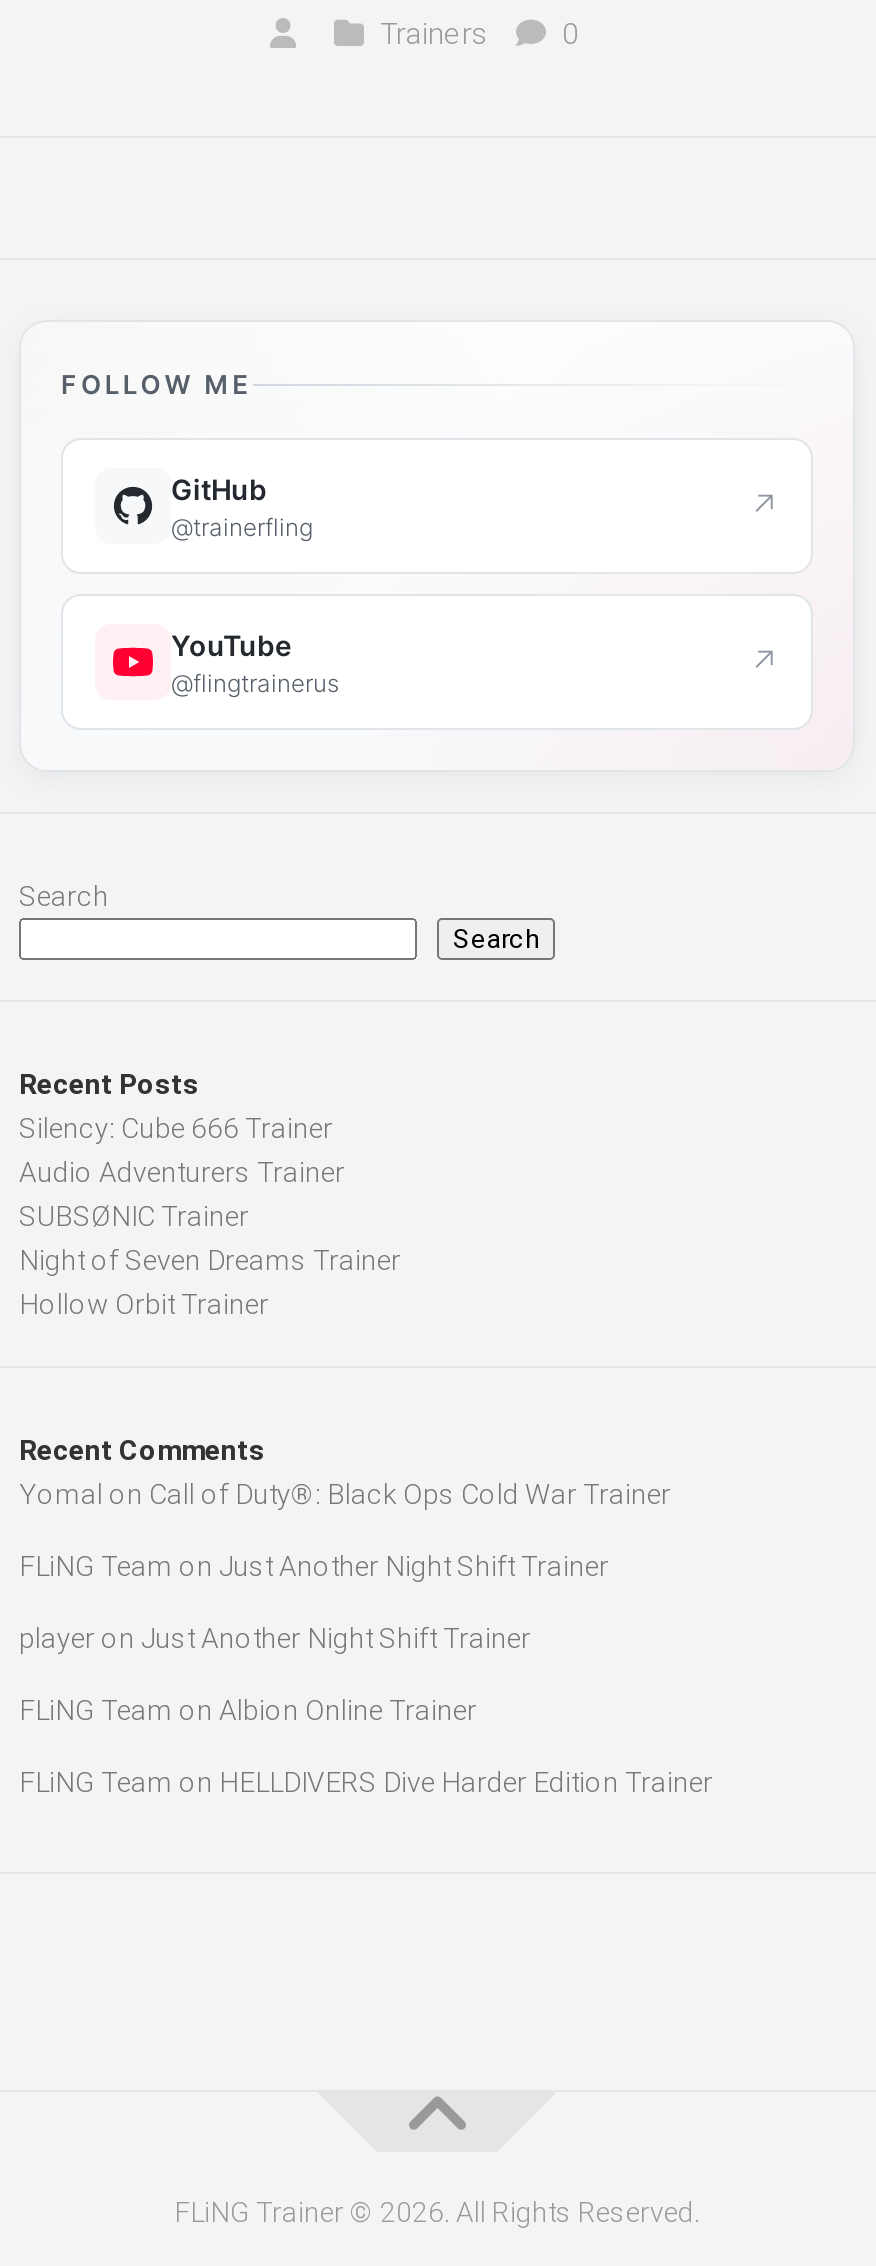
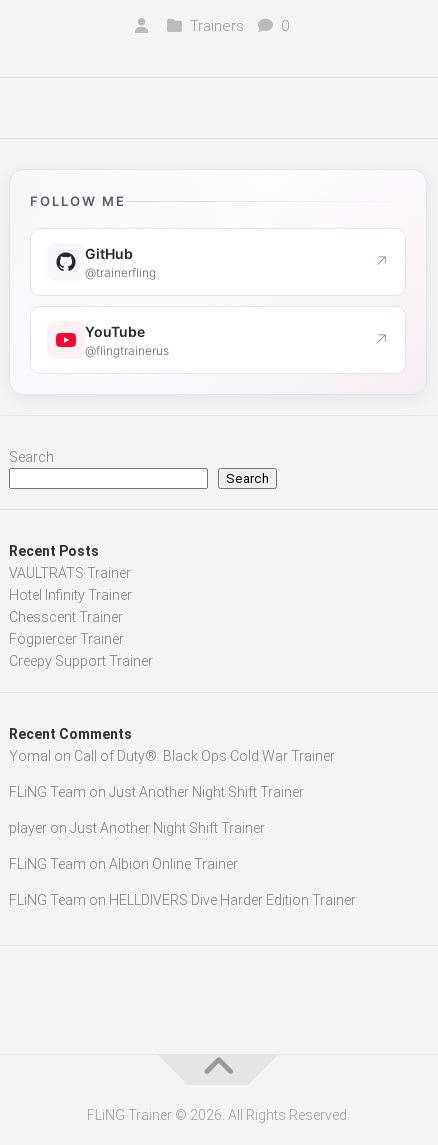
- Silency: Cube 666 Trainer
- Audio Adventurers Trainer
- SUBSØNIC Trainer
- Night of Seven Dreams Trainer
- Hollow Orbit Trainer
+ VAULTRATS Trainer
+ Hotel Infinity Trainer
+ Chesscent Trainer
+ Fogpiercer Trainer
+ Creepy Support Trainer
